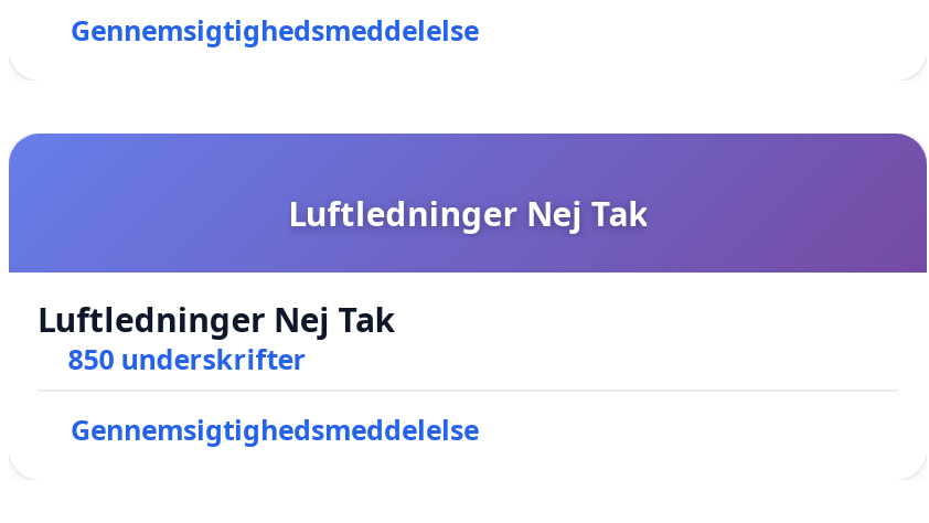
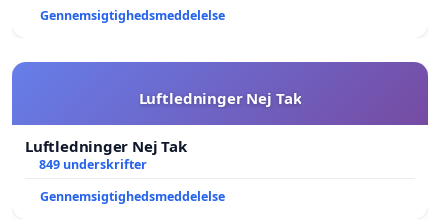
- 850 underskrifter
+ 849 underskrifter
